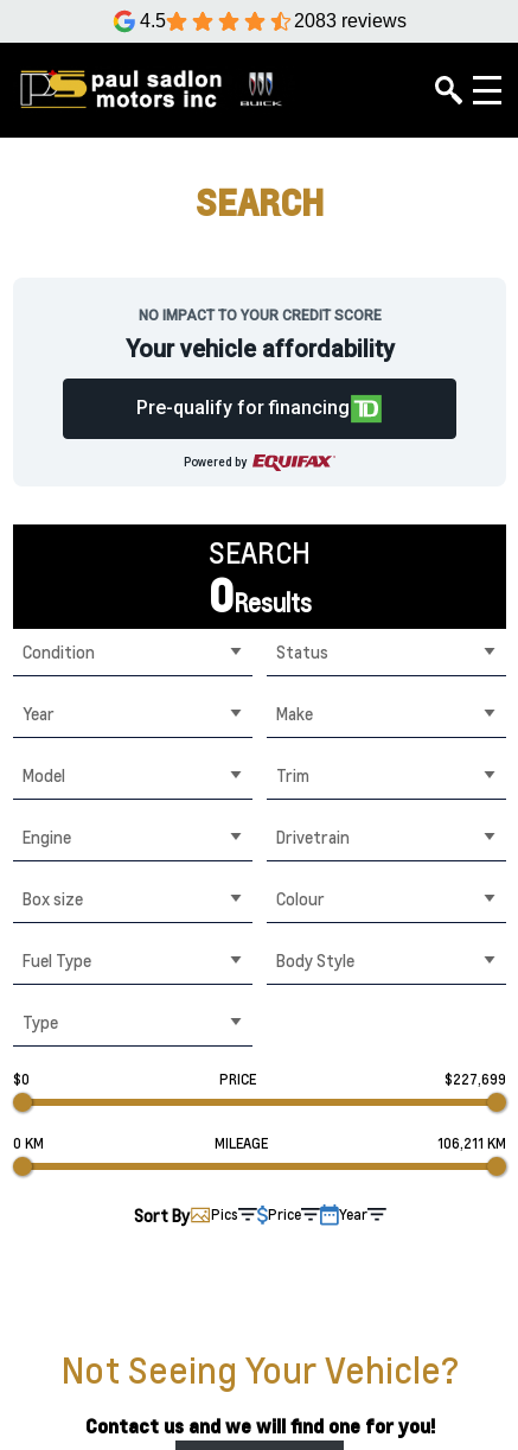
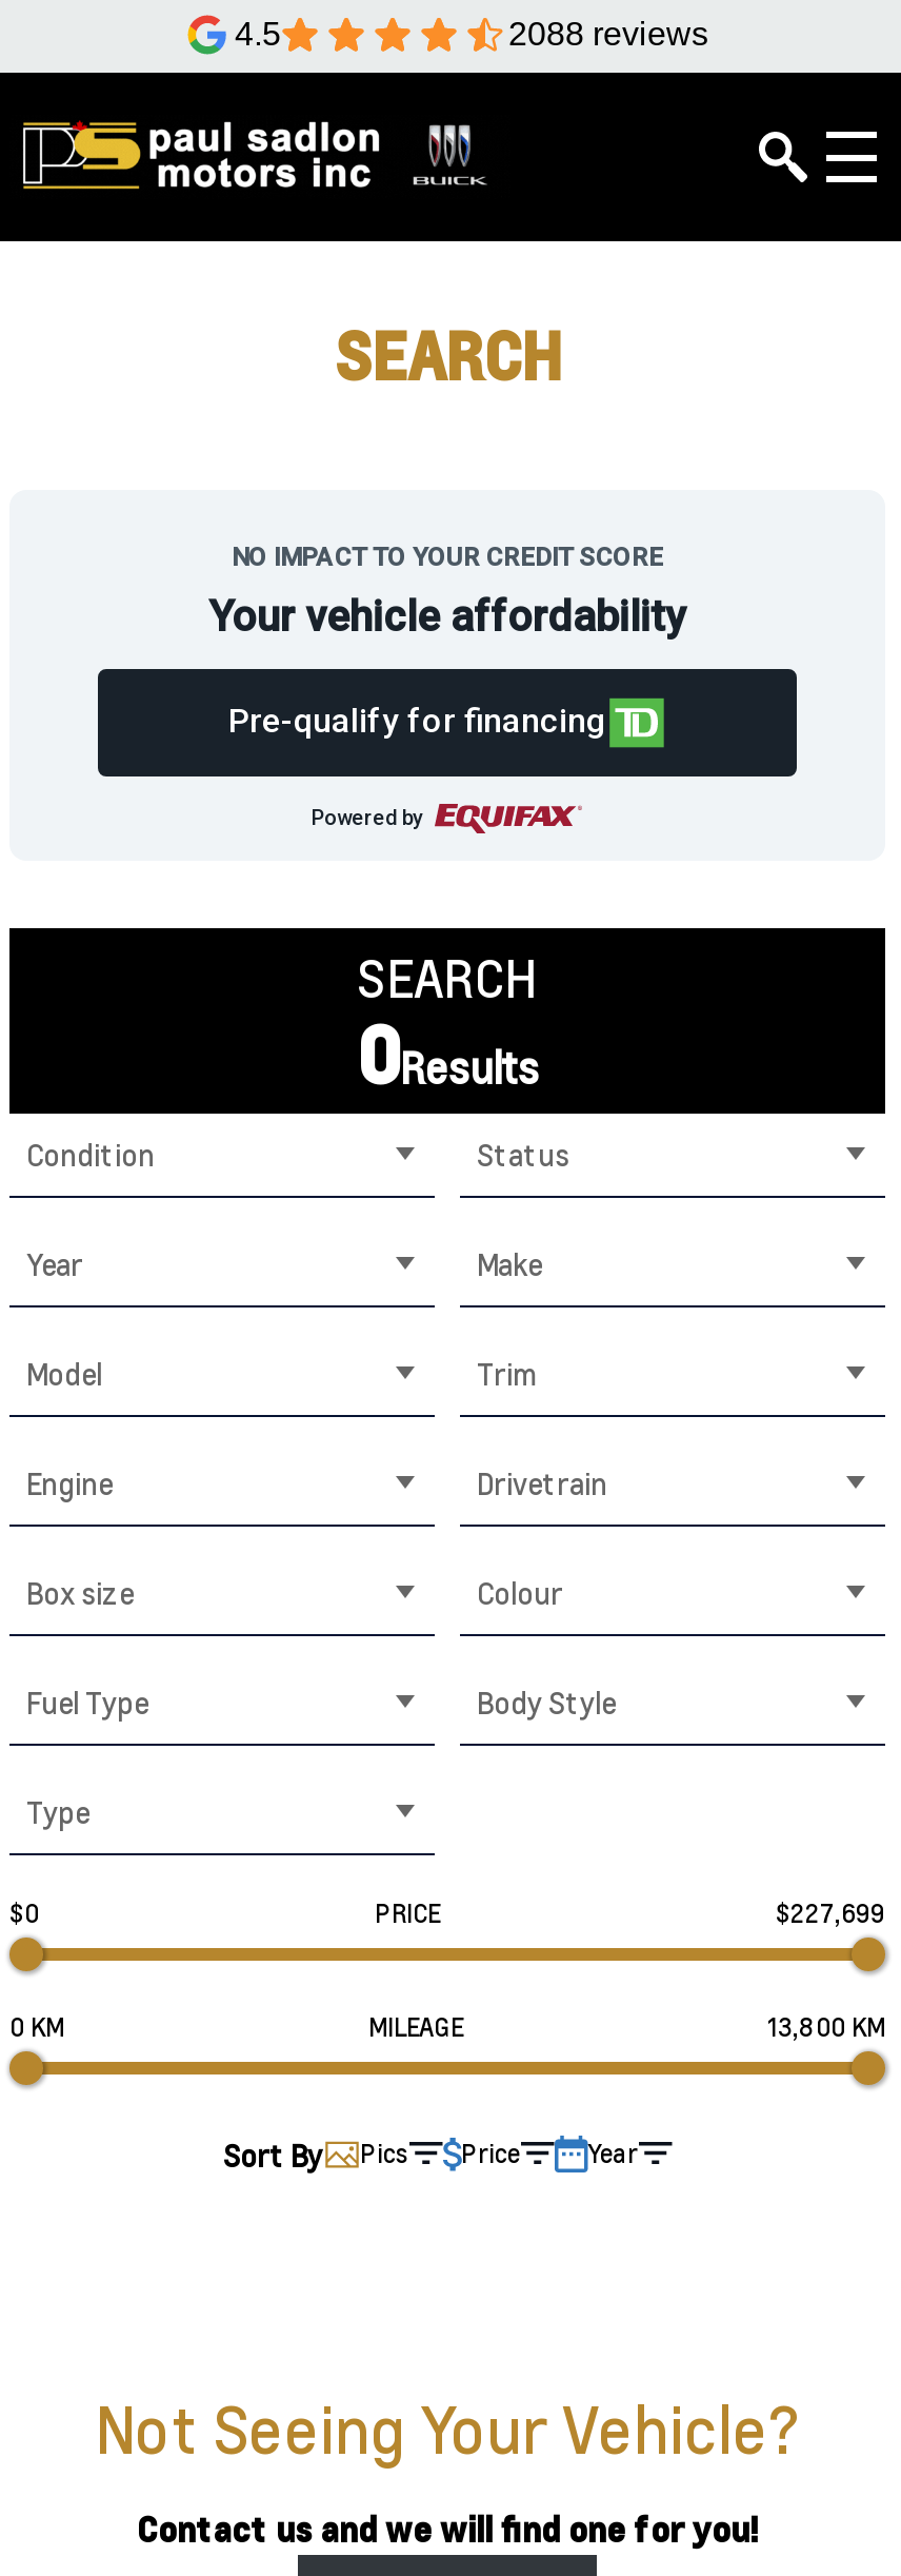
- 2083 reviews
+ 2088 reviews

- 106,211 KM
+ 13,800 KM
